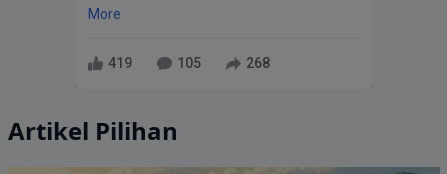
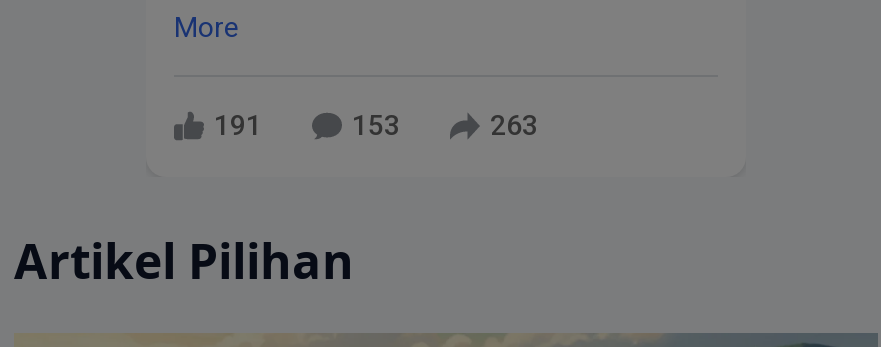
- 419
+ 191

- 105
+ 153

- 268
+ 263
